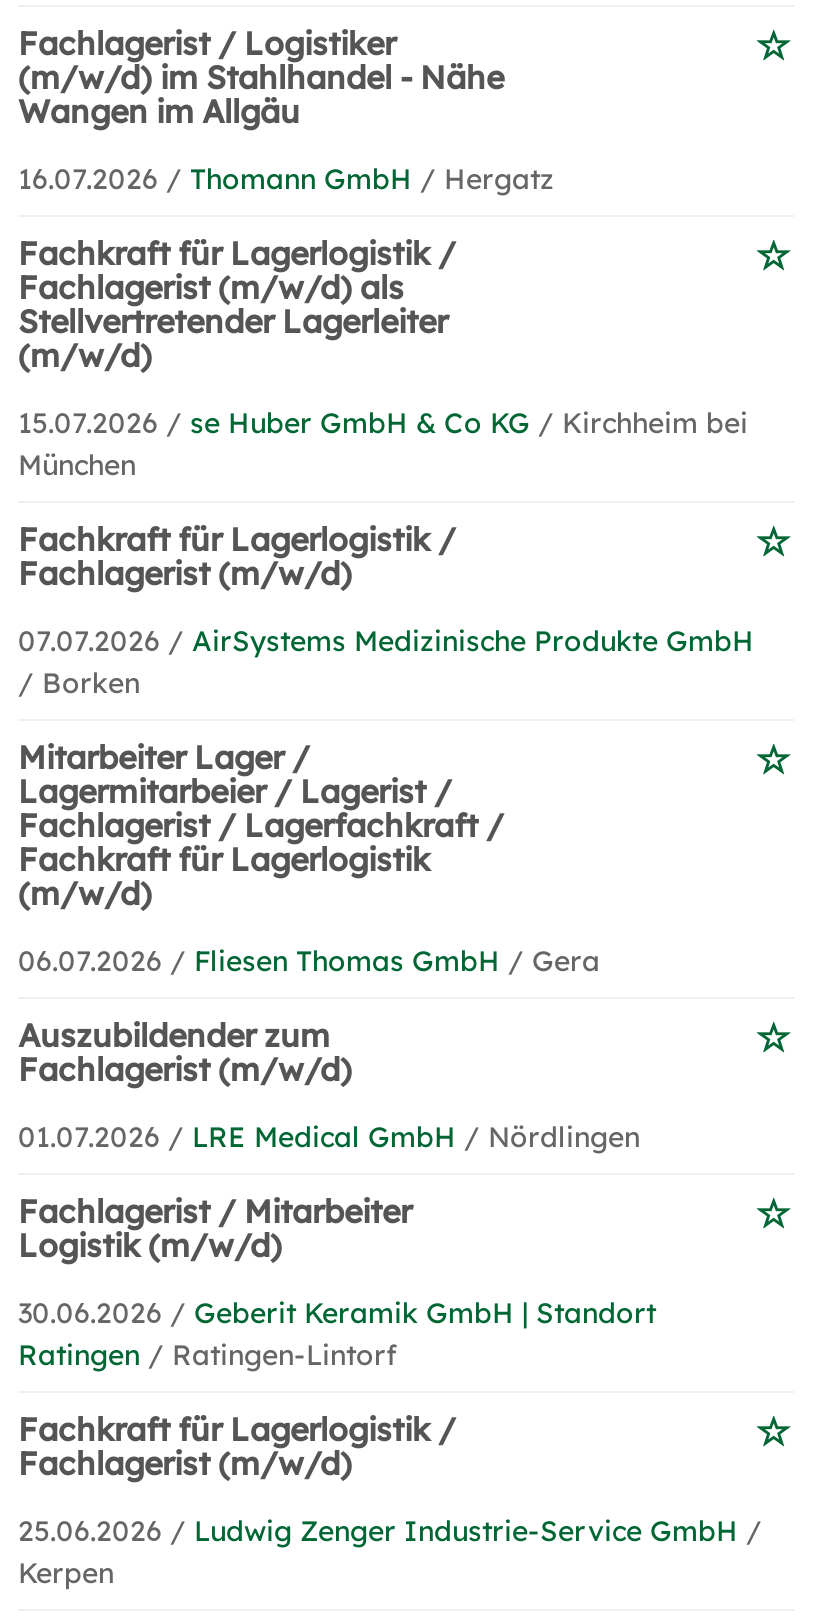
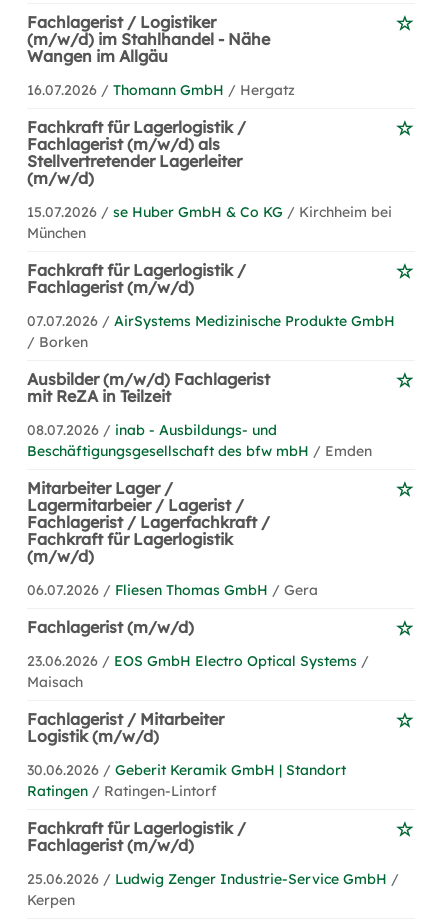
+ Ausbilder (m/w/d) Fachlagerist
+ mit ReZA in Teilzeit
+ 08.07.2026 / inab - Ausbildungs- und
+ Beschäftigungsgesellschaft des bfw mbH / Emden

- Auszubildender zum

- 01.07.2026 / LRE Medical GmbH / Nördlingen
+ 23.06.2026 / EOS GmbH Electro Optical Systems /
+ Maisach
